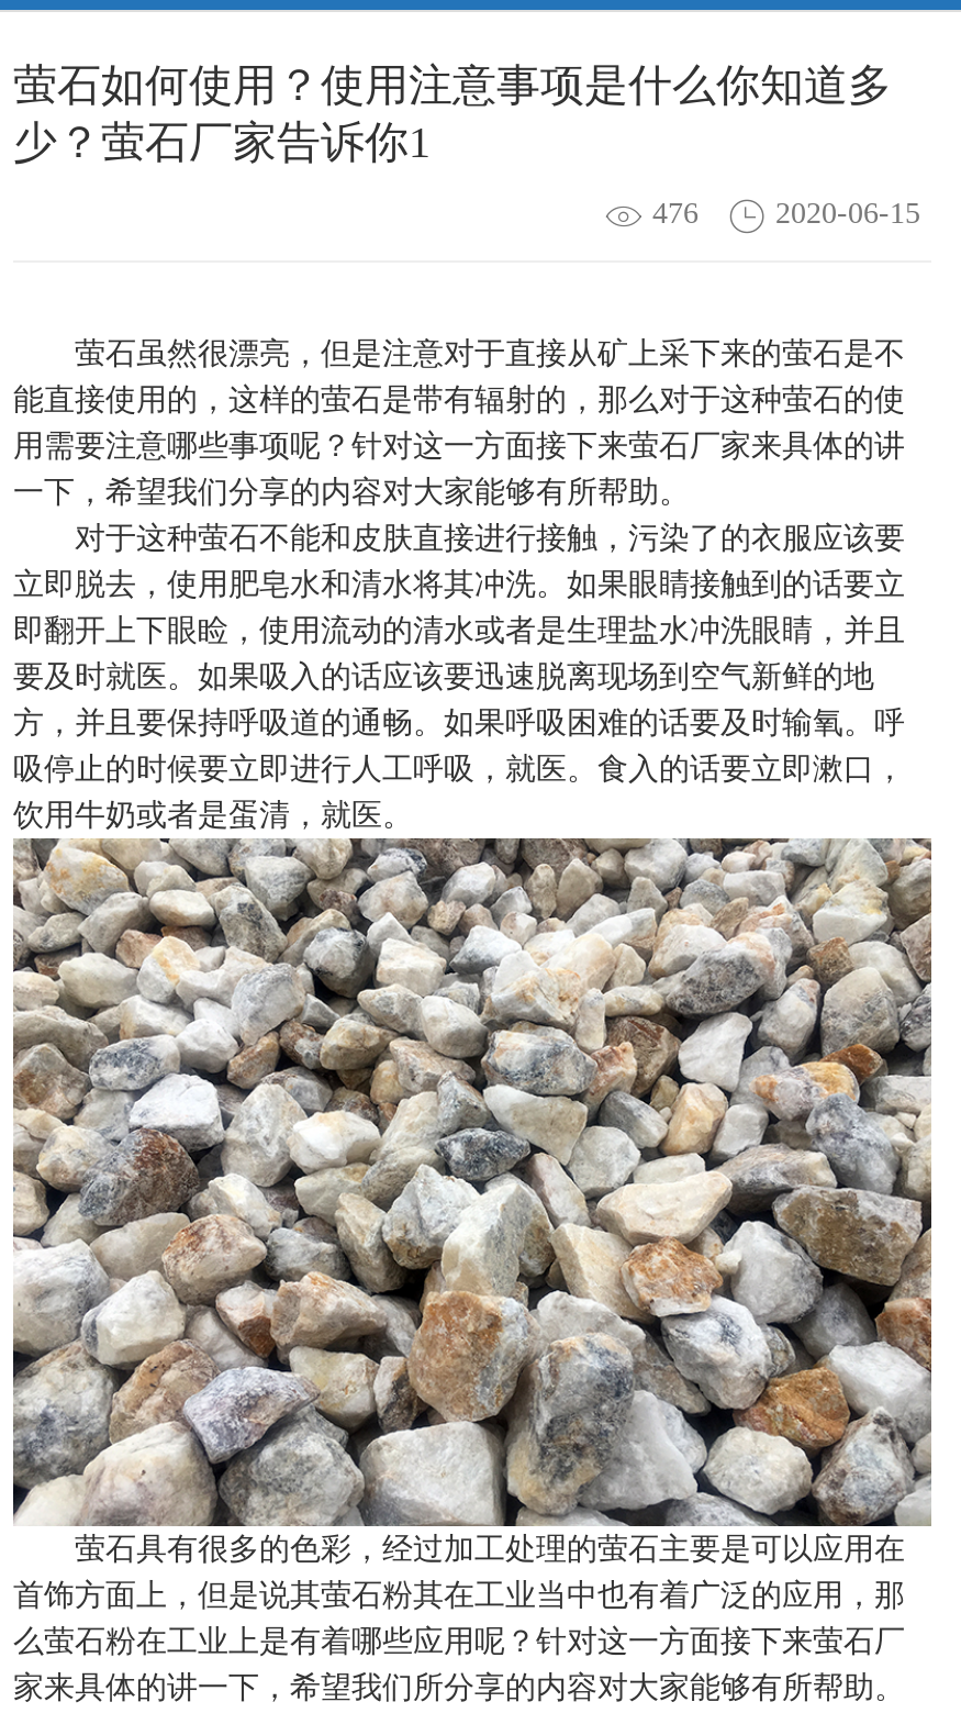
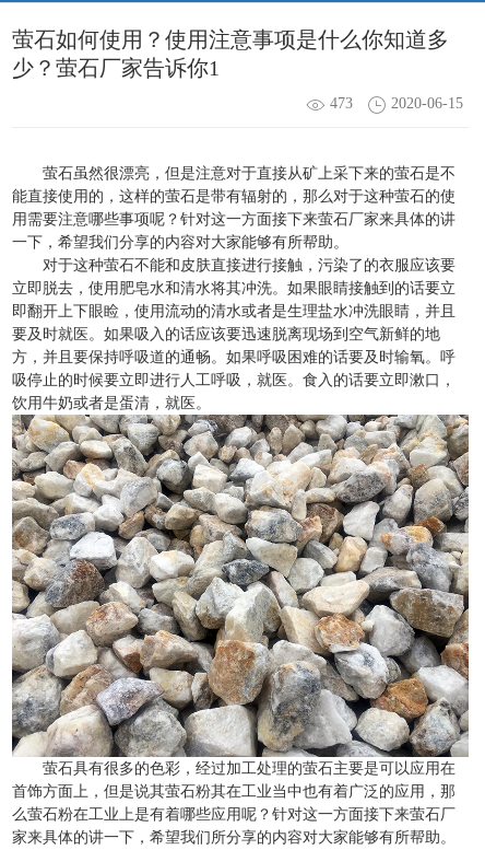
- 476
+ 473
